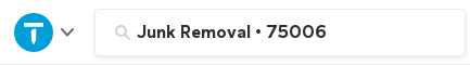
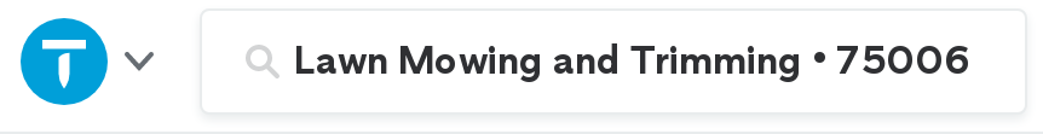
- Junk Removal • 75006
+ Lawn Mowing and Trimming • 75006
